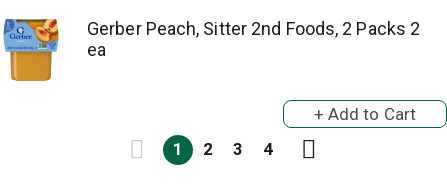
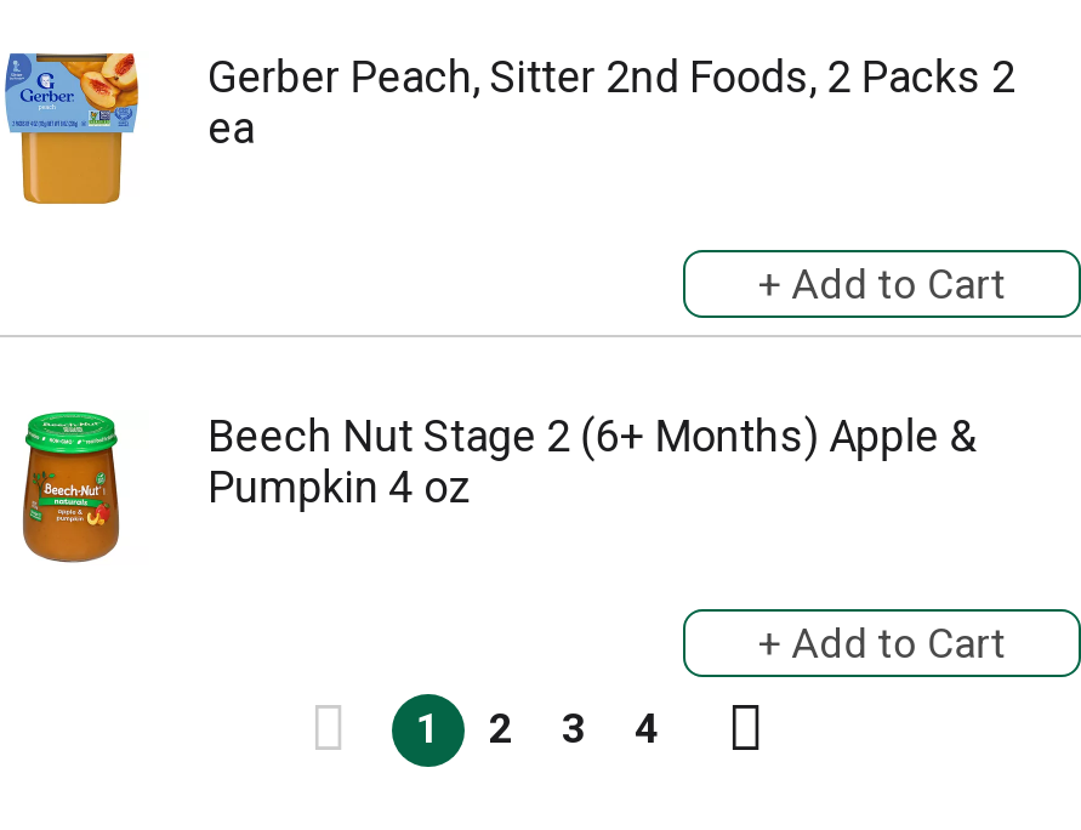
+ [image]
+ Beech Nut Stage 2 (6+ Months) Apple &
+ Pumpkin 4 oz
